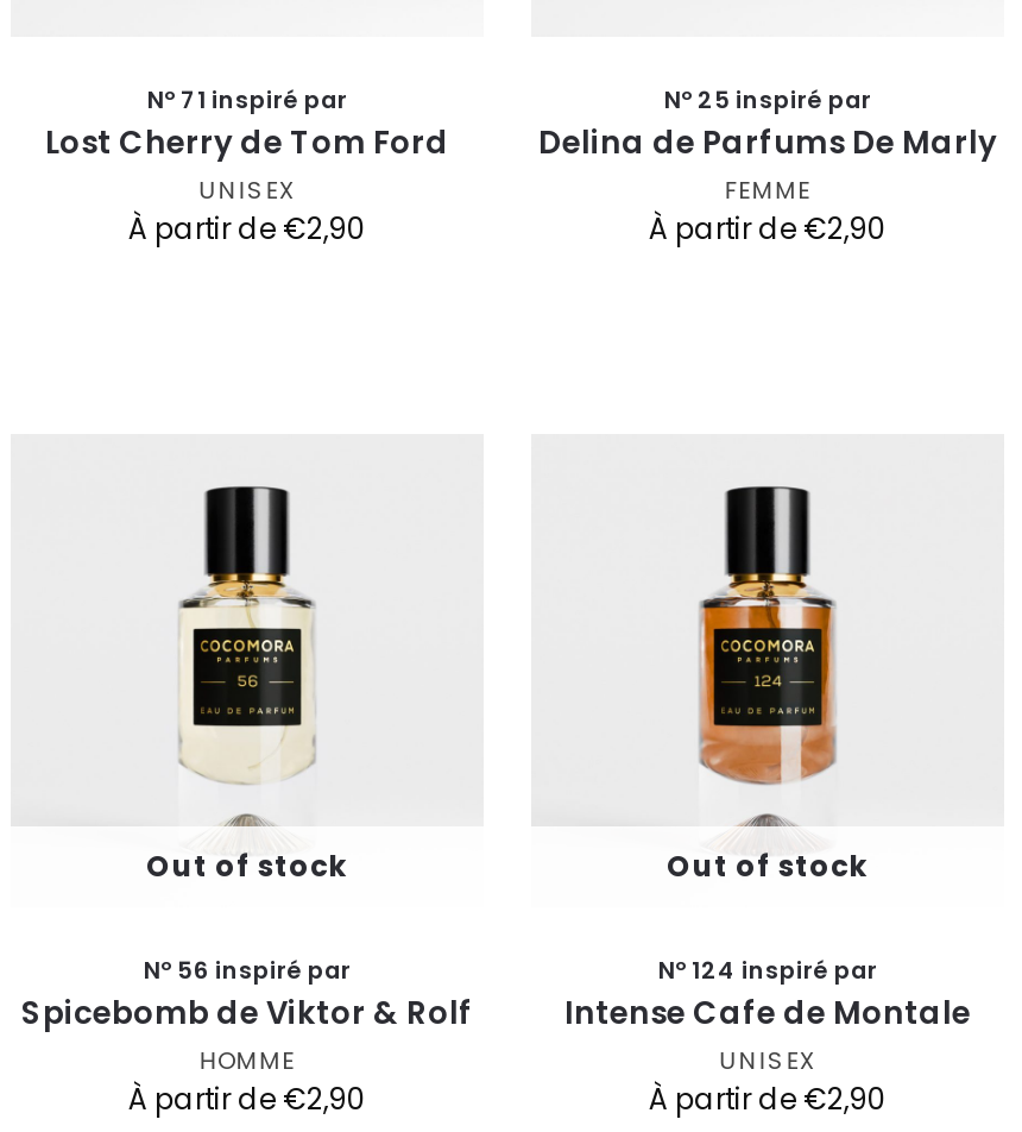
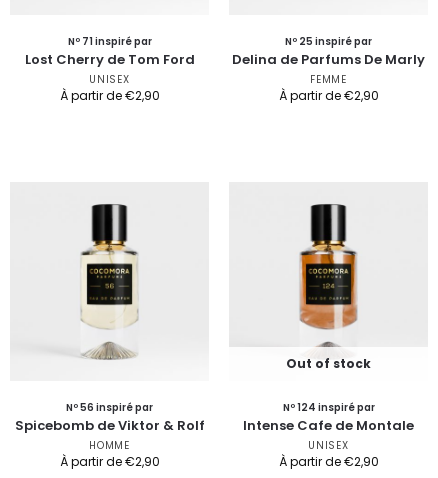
- Out of stock
